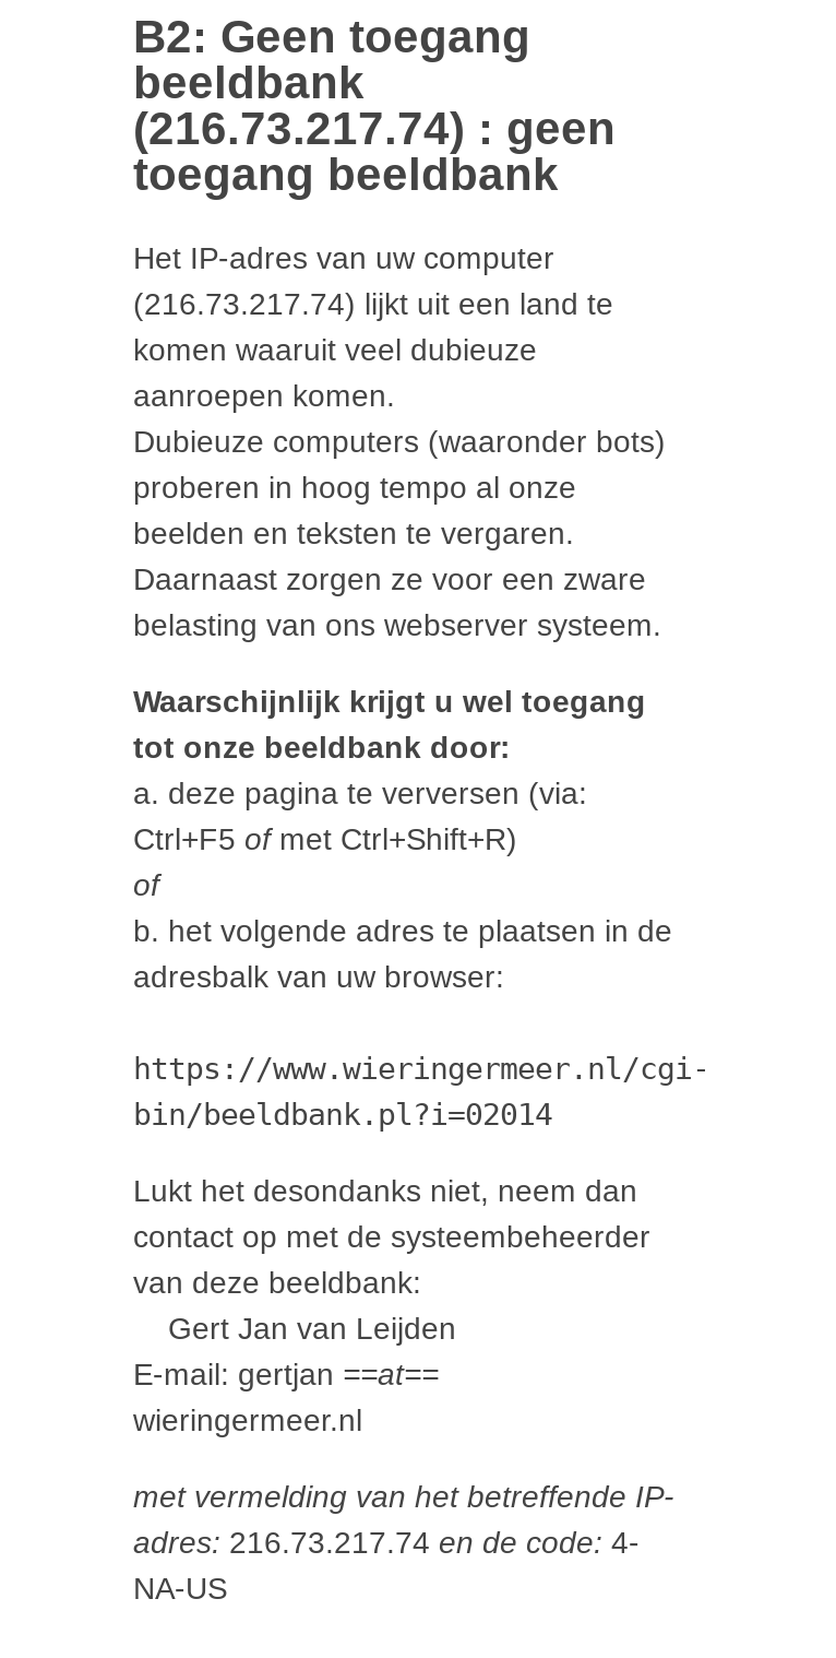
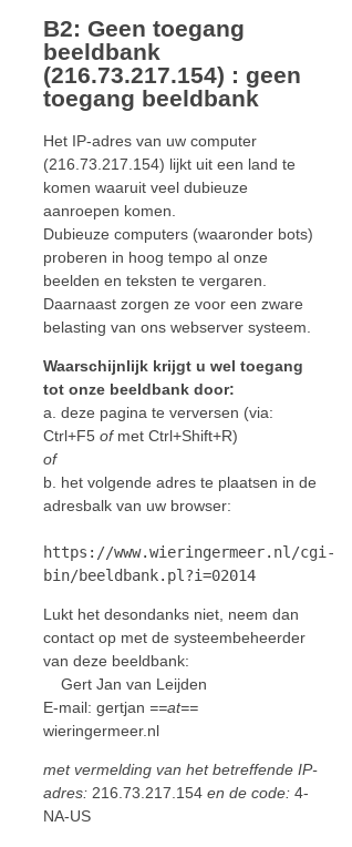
- (216.73.217.74) : geen
+ (216.73.217.154) : geen

- (216.73.217.74) lijkt uit een land te
+ (216.73.217.154) lijkt uit een land te

- adres: 216.73.217.74 en de code: 4-
+ adres: 216.73.217.154 en de code: 4-
